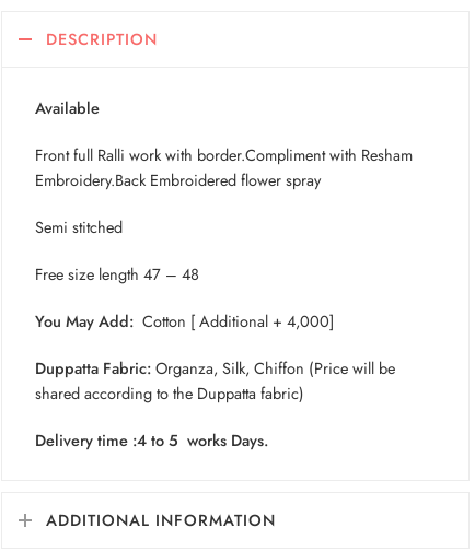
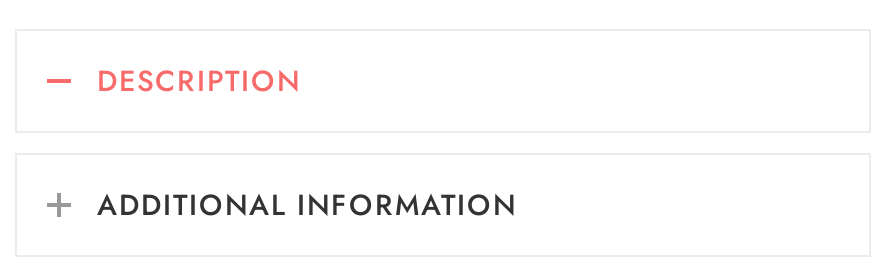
- Available
- Front full Ralli work with border.Compliment with Resham
- Embroidery.Back Embroidered flower spray
- Semi stitched
- Free size length 47 – 48
- You May Add: Cotton [ Additional + 4,000]
- Duppatta Fabric: Organza, Silk, Chiffon (Price will be
- shared according to the Duppatta fabric)
- Delivery time :4 to 5 works Days.
